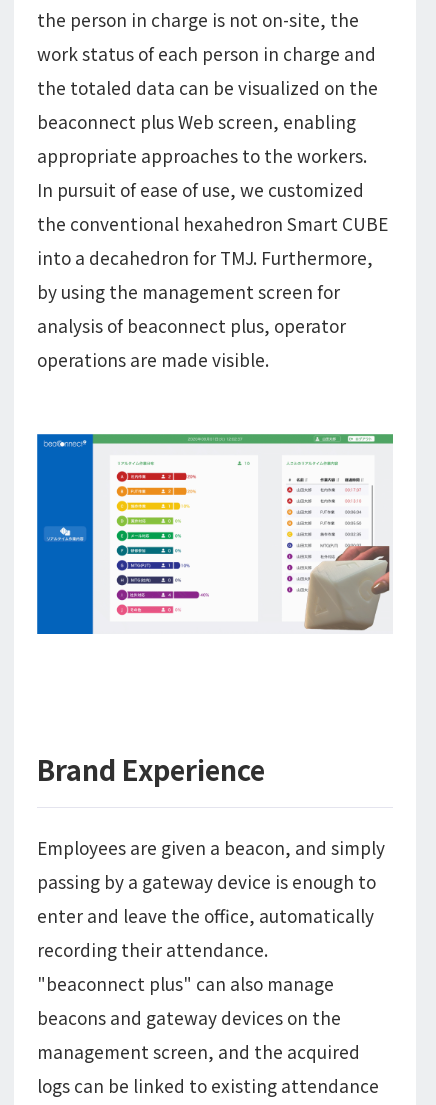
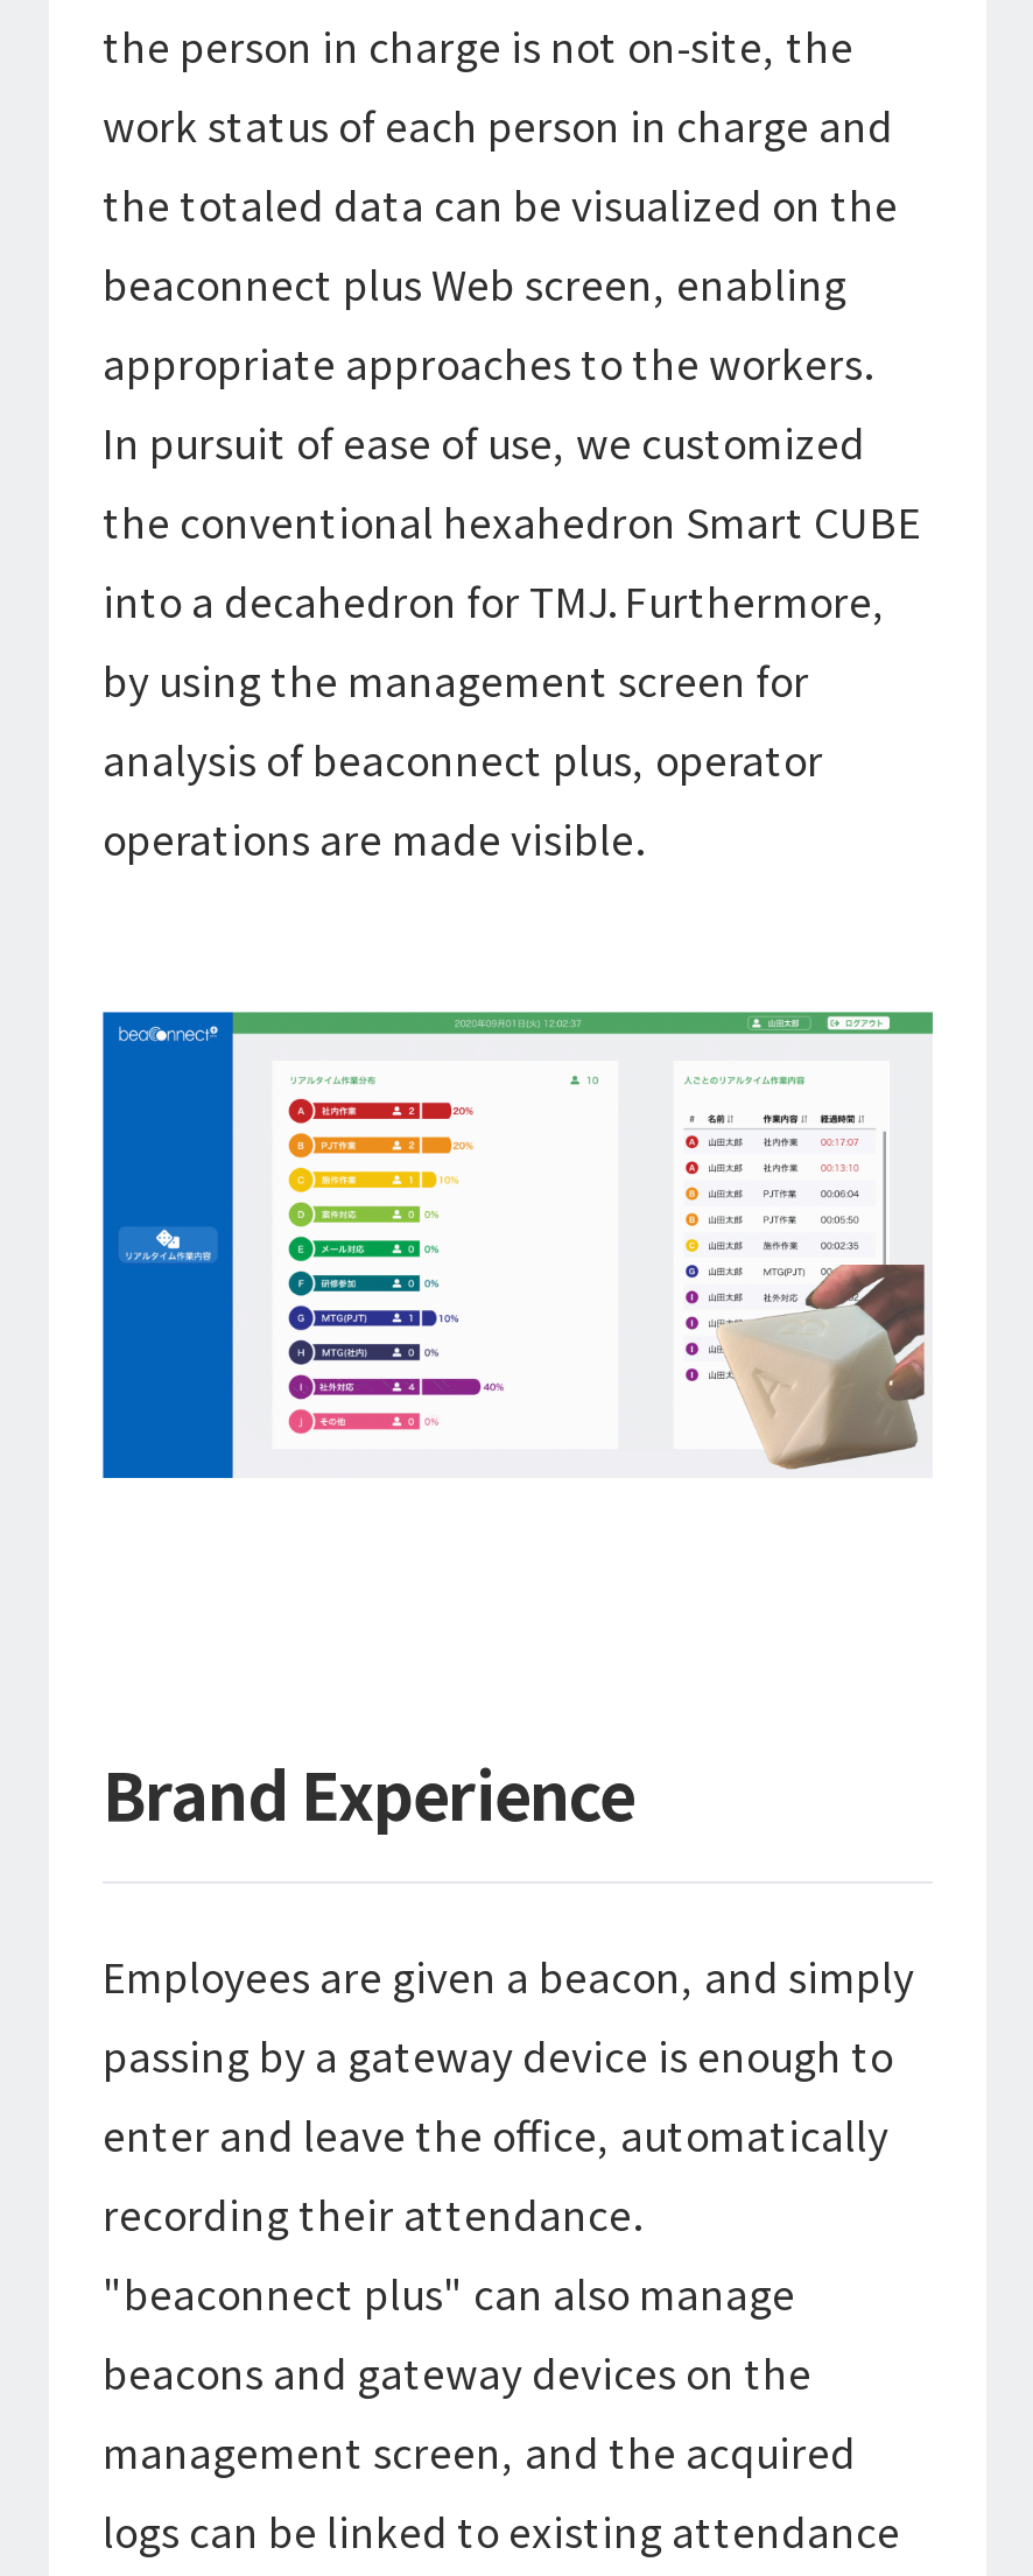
- [image]
+ [image]
